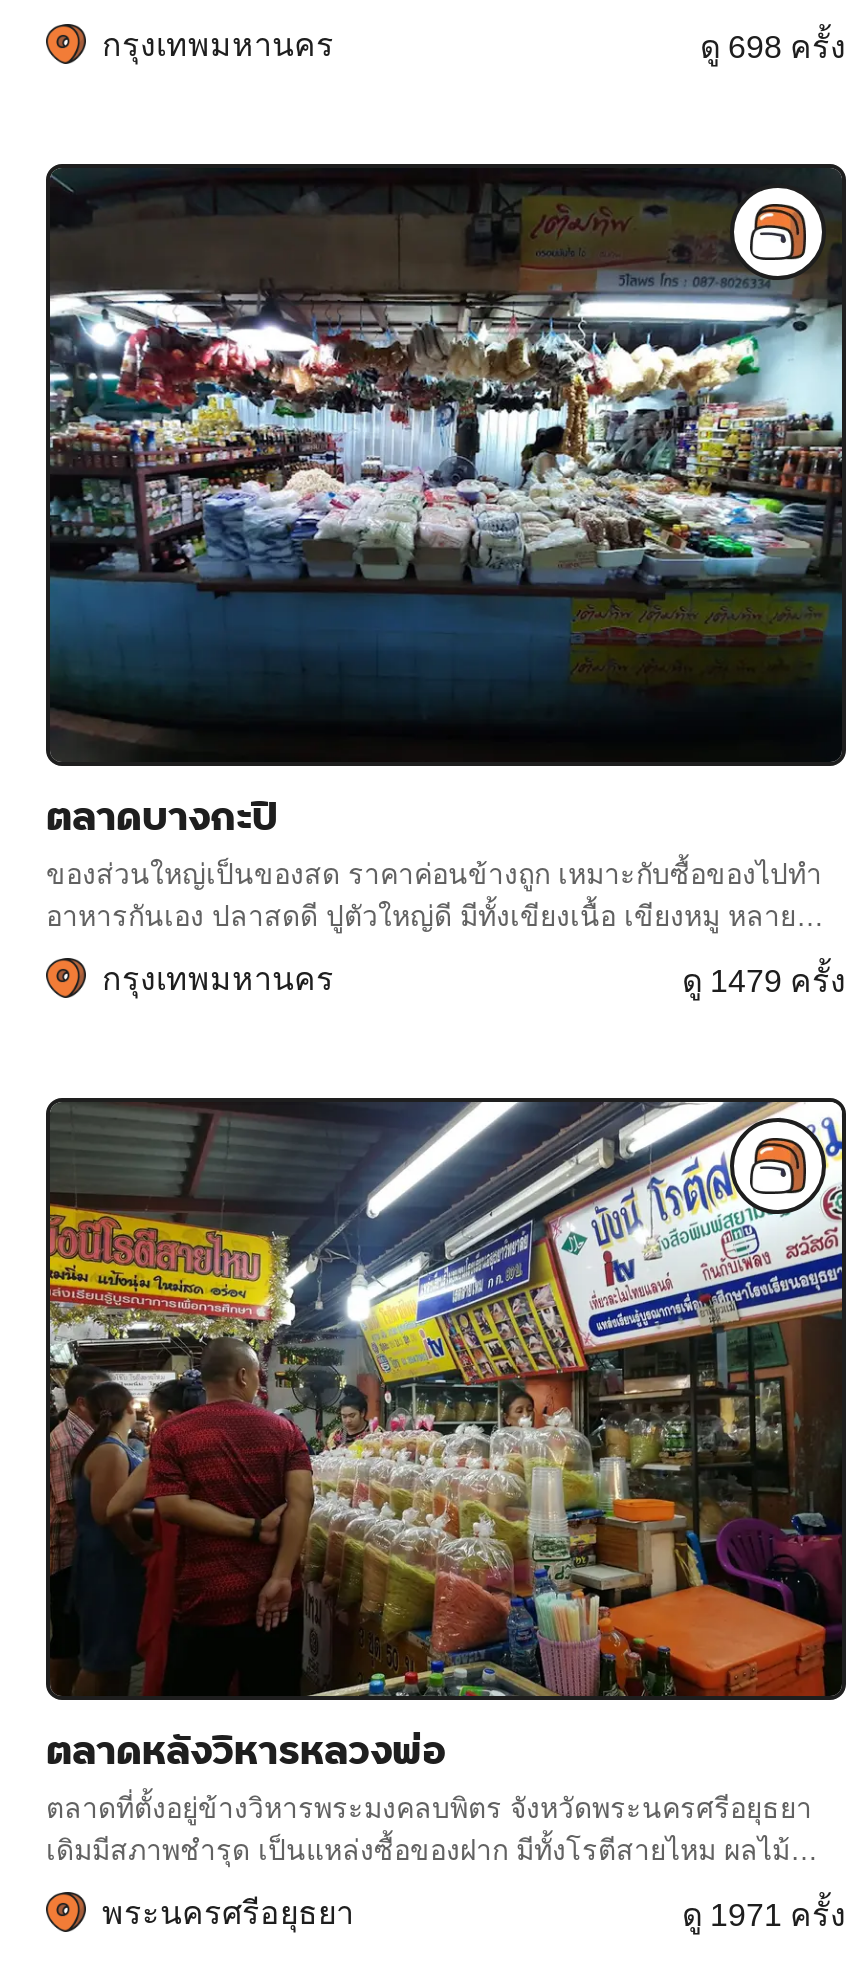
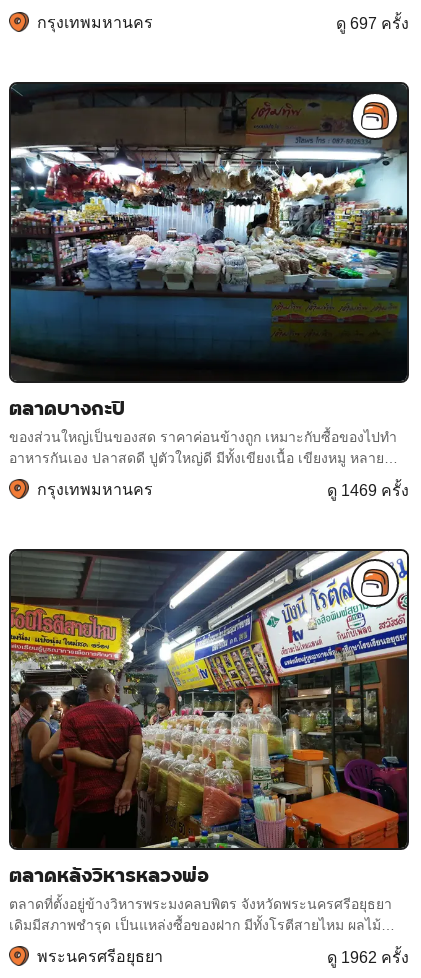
- ดู 698 ครั้ง
+ ดู 697 ครั้ง

- ดู 1479 ครั้ง
+ ดู 1469 ครั้ง

- ดู 1971 ครั้ง
+ ดู 1962 ครั้ง
